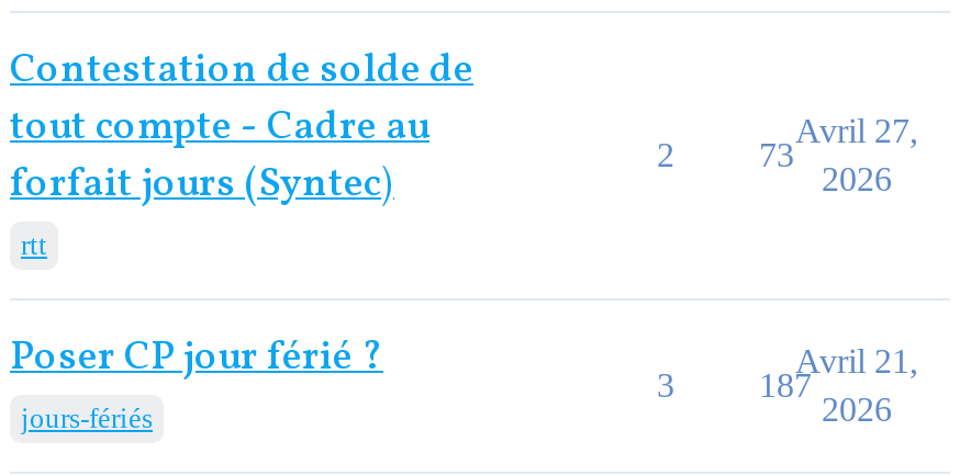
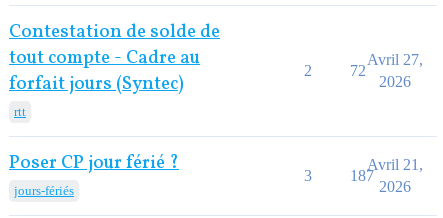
- 73
+ 72
